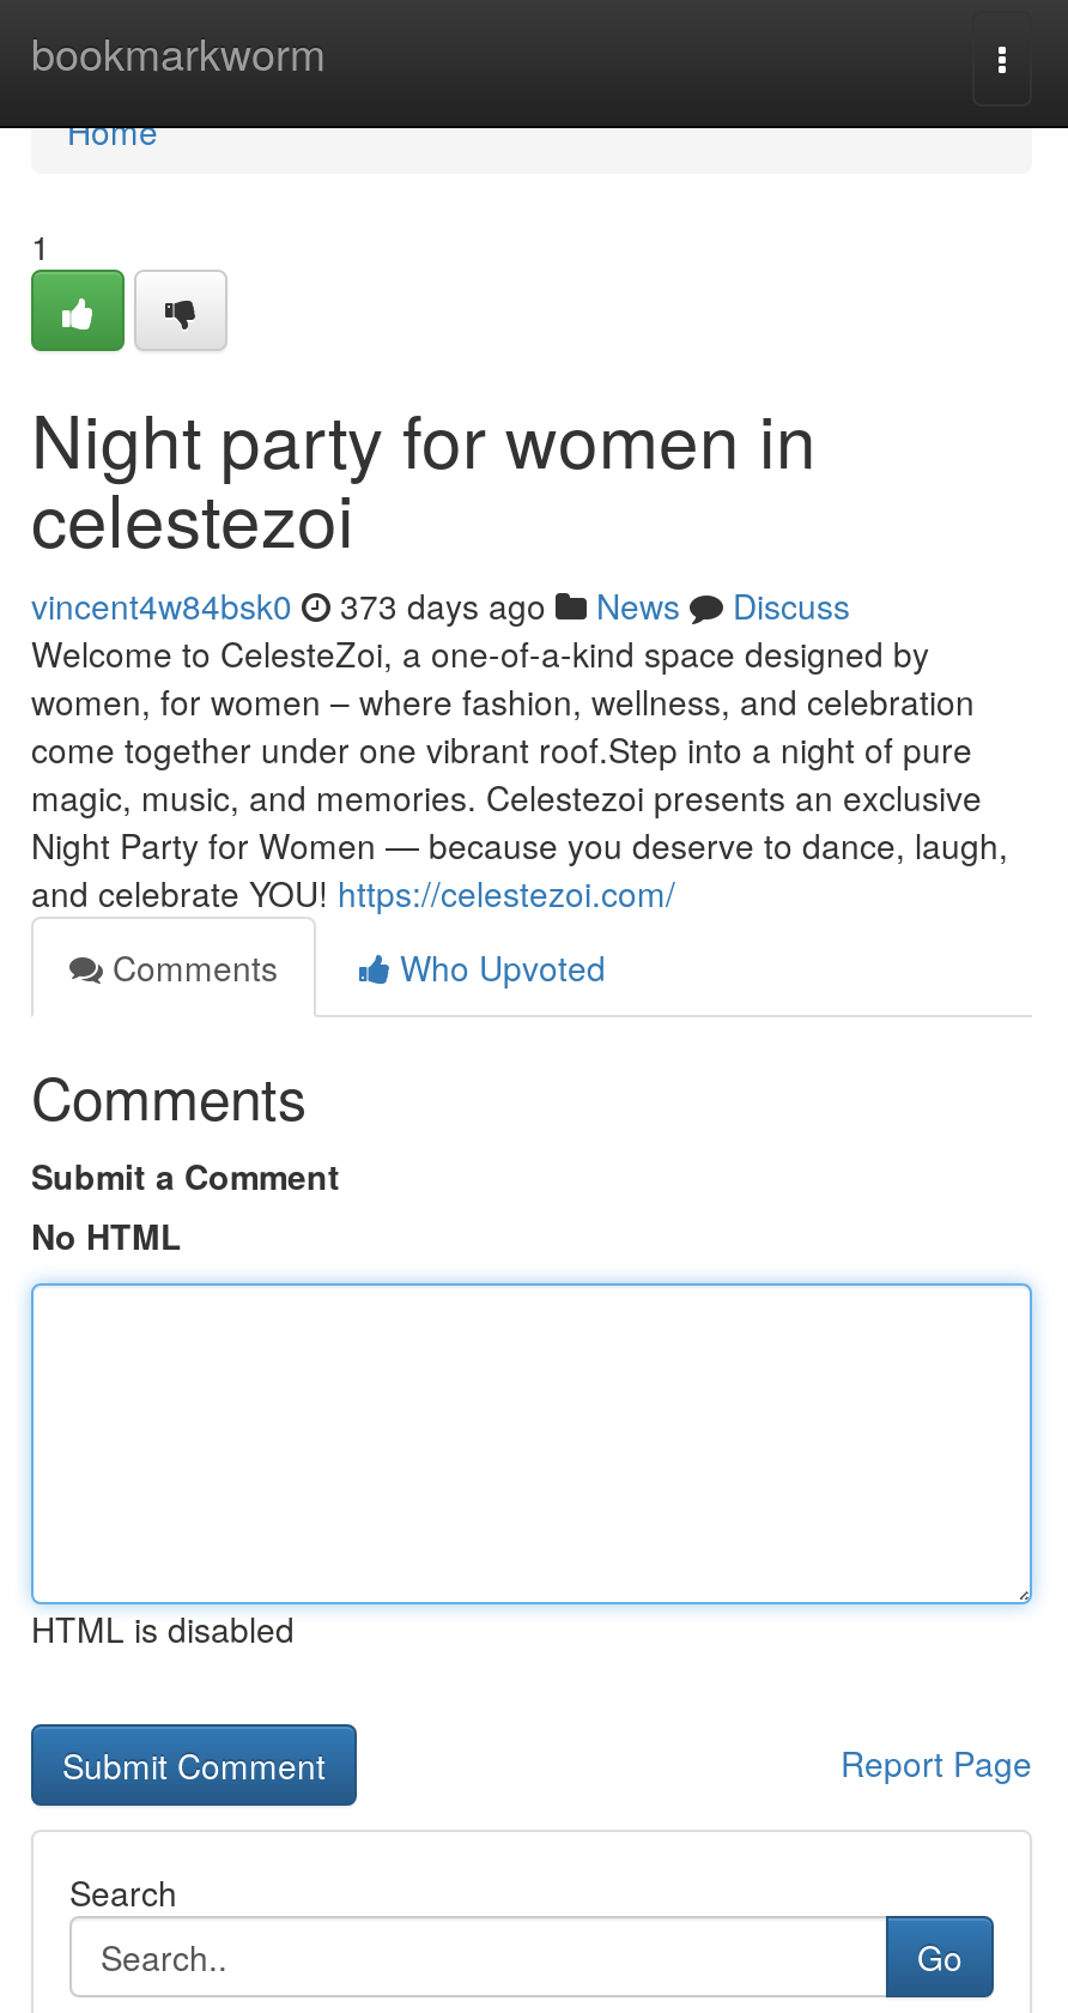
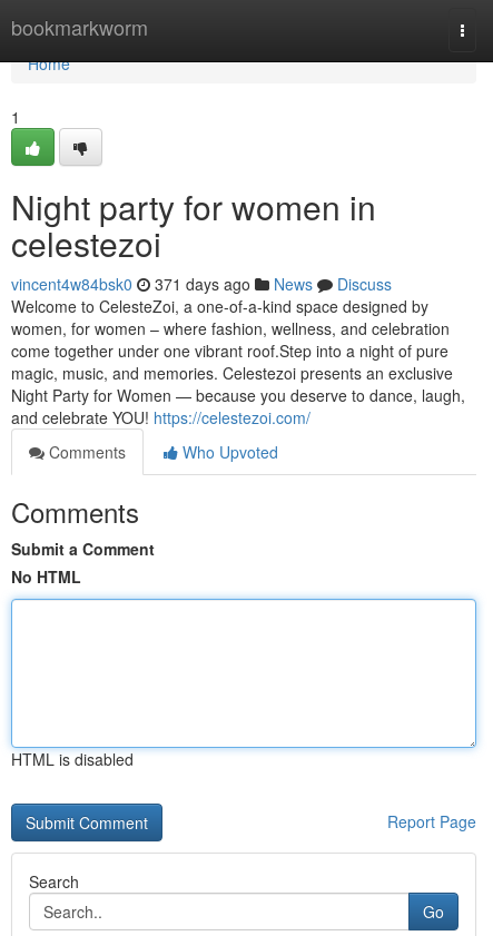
- vincent4w84bsk0 373 days ago News Discuss
+ vincent4w84bsk0 371 days ago News Discuss
